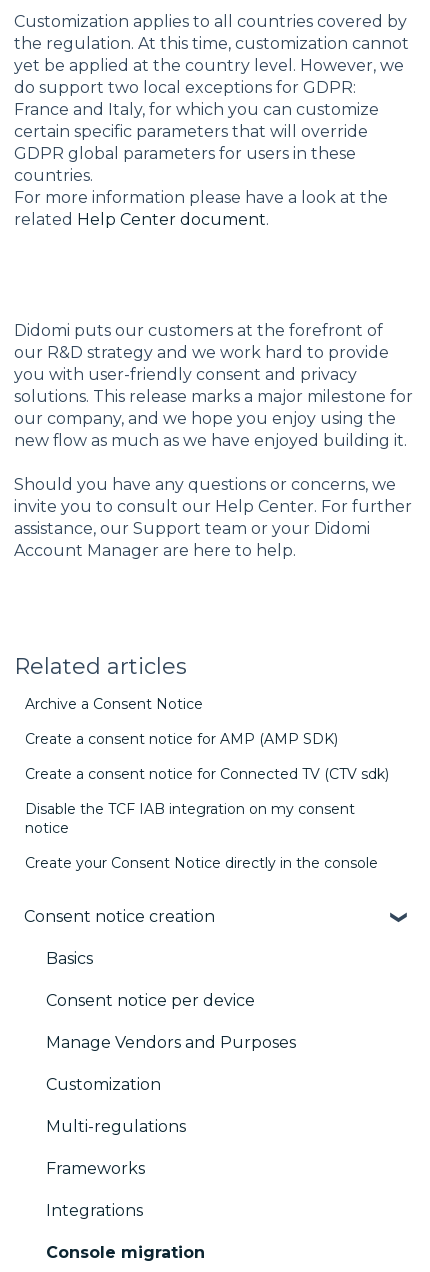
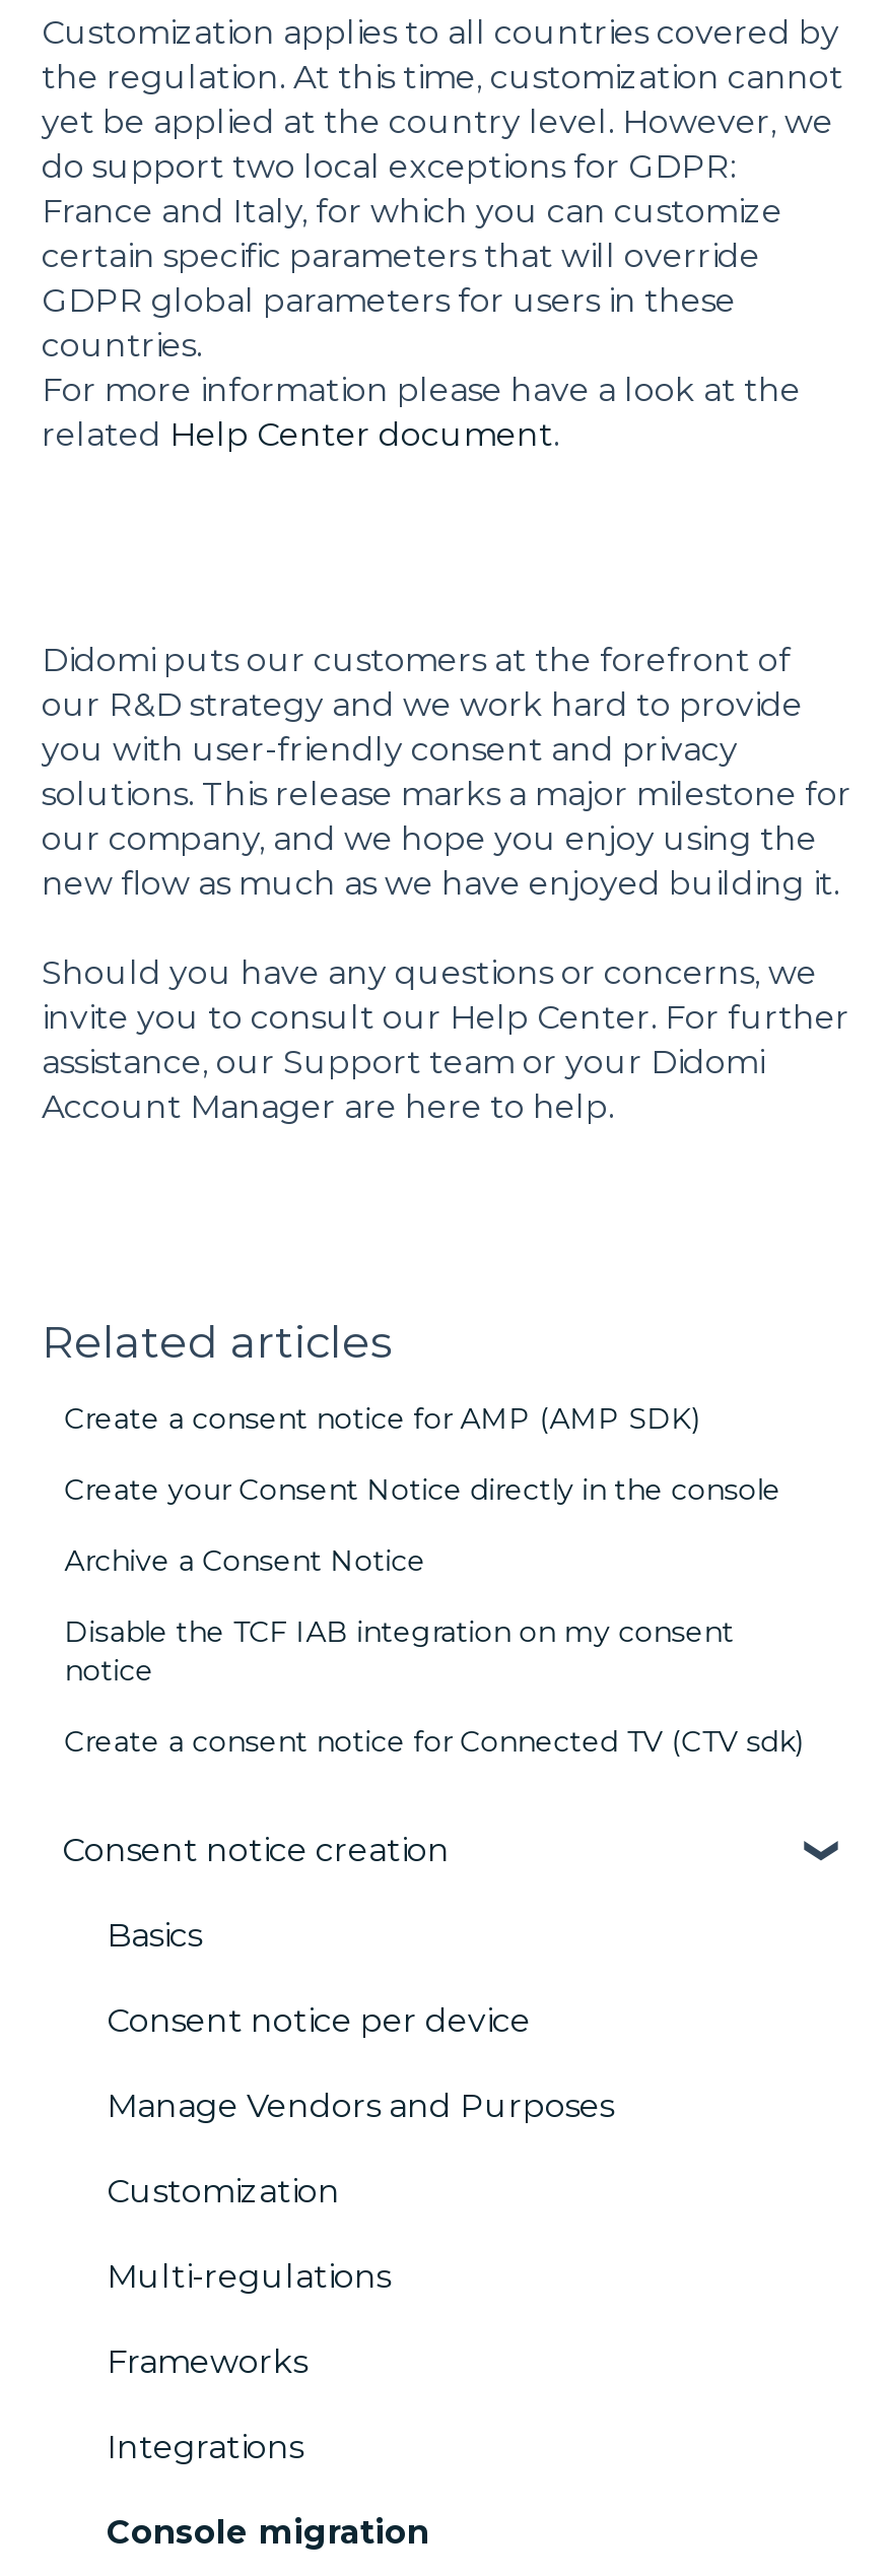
moved down: Archive a Consent Notice

moved up: Create a consent notice for AMP (AMP SDK)

moved down: Create a consent notice for Connected TV (CTV sdk)

moved up: Create your Consent Notice directly in the console
